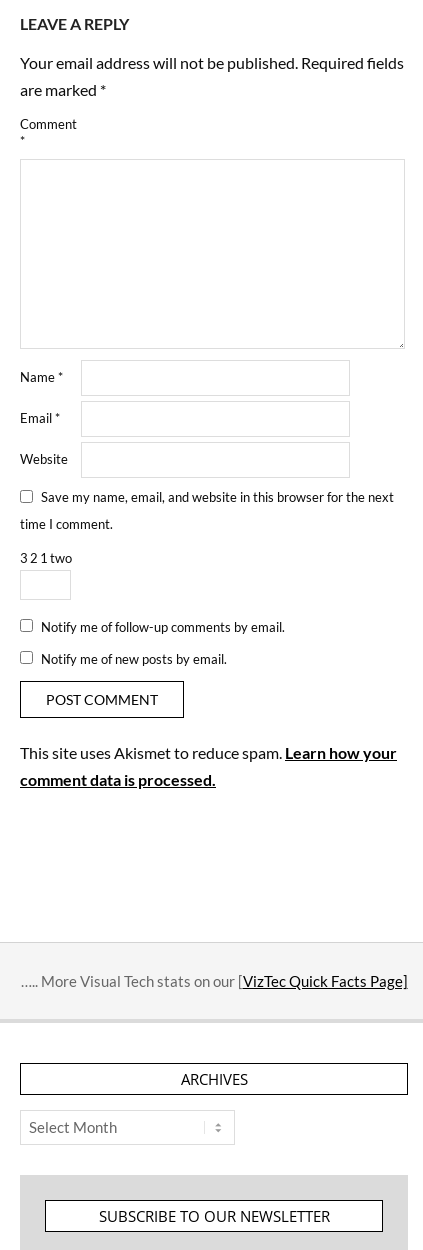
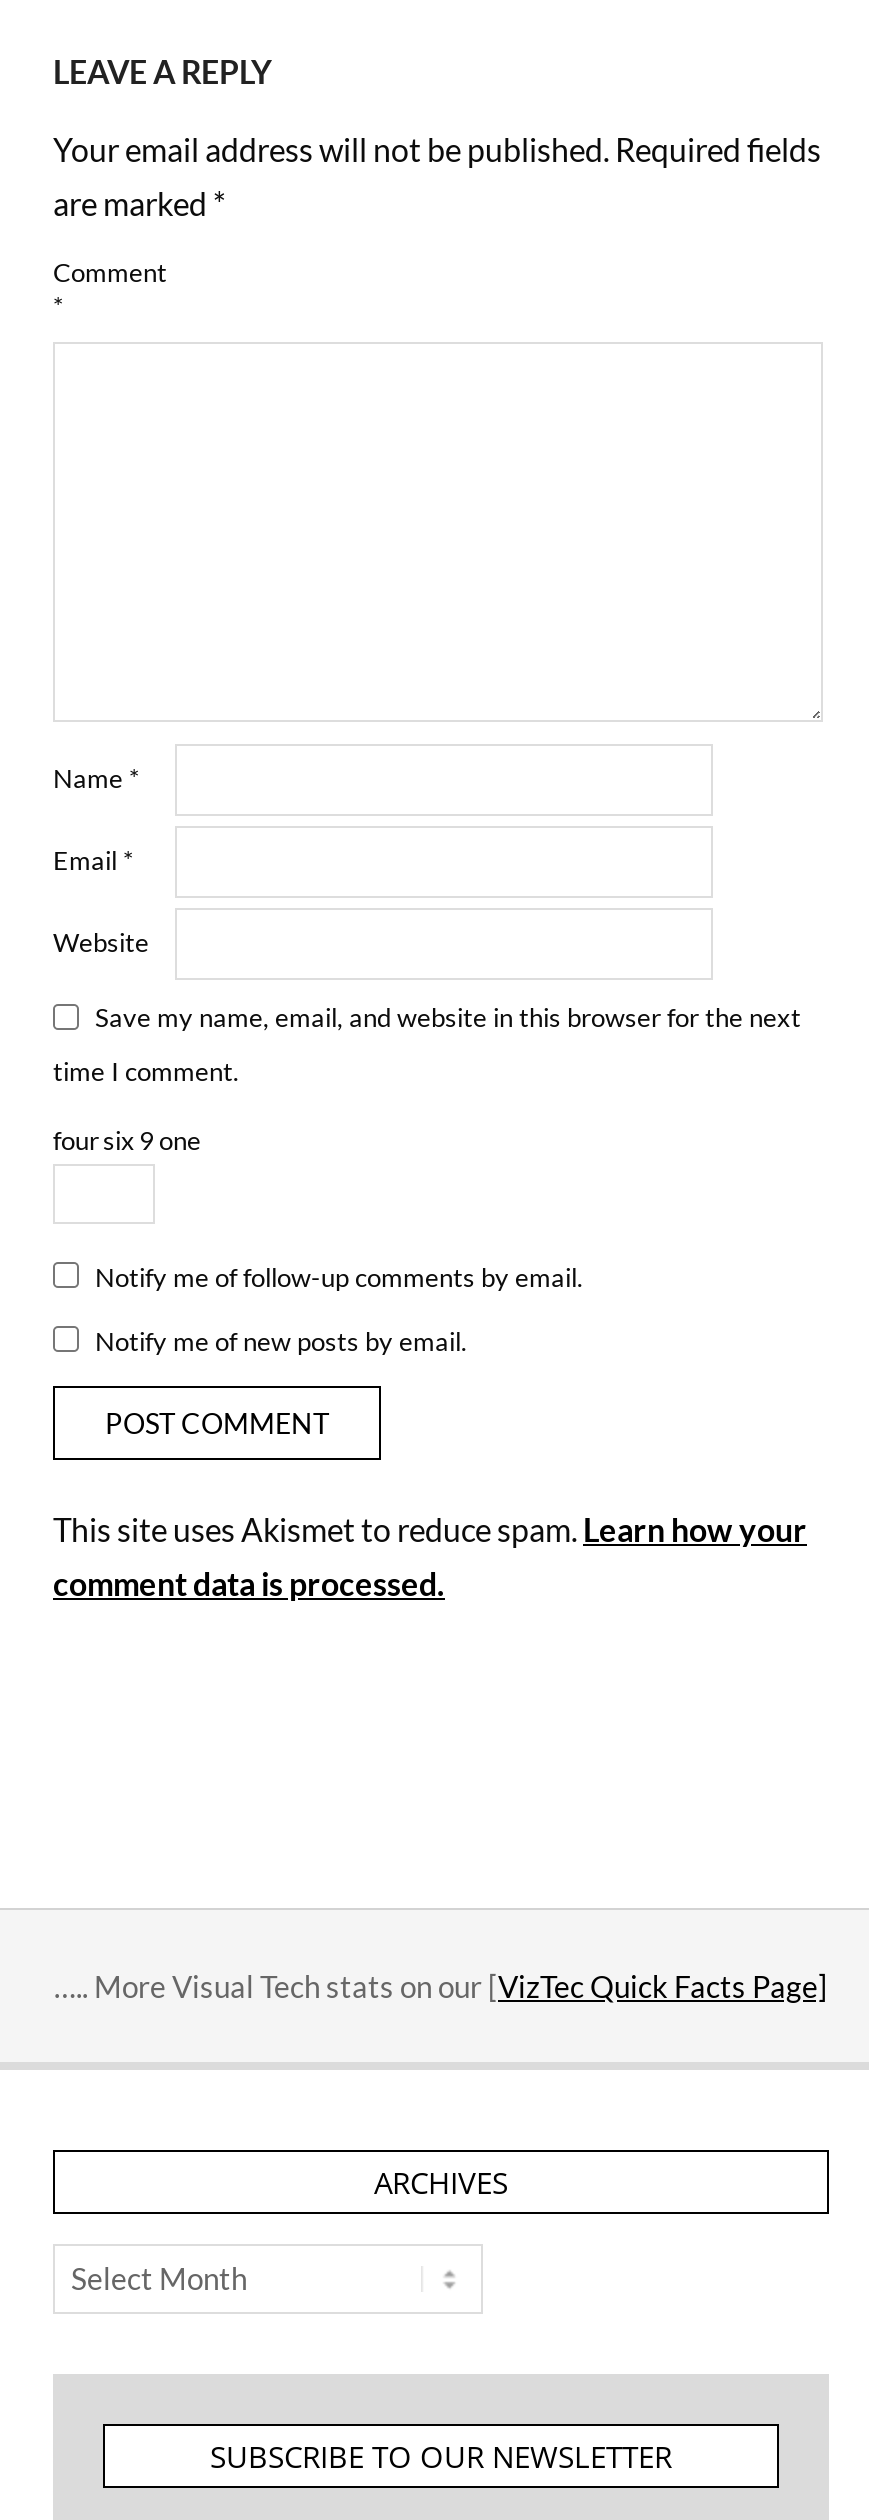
- 3 2 1 two
+ four six 9 one
